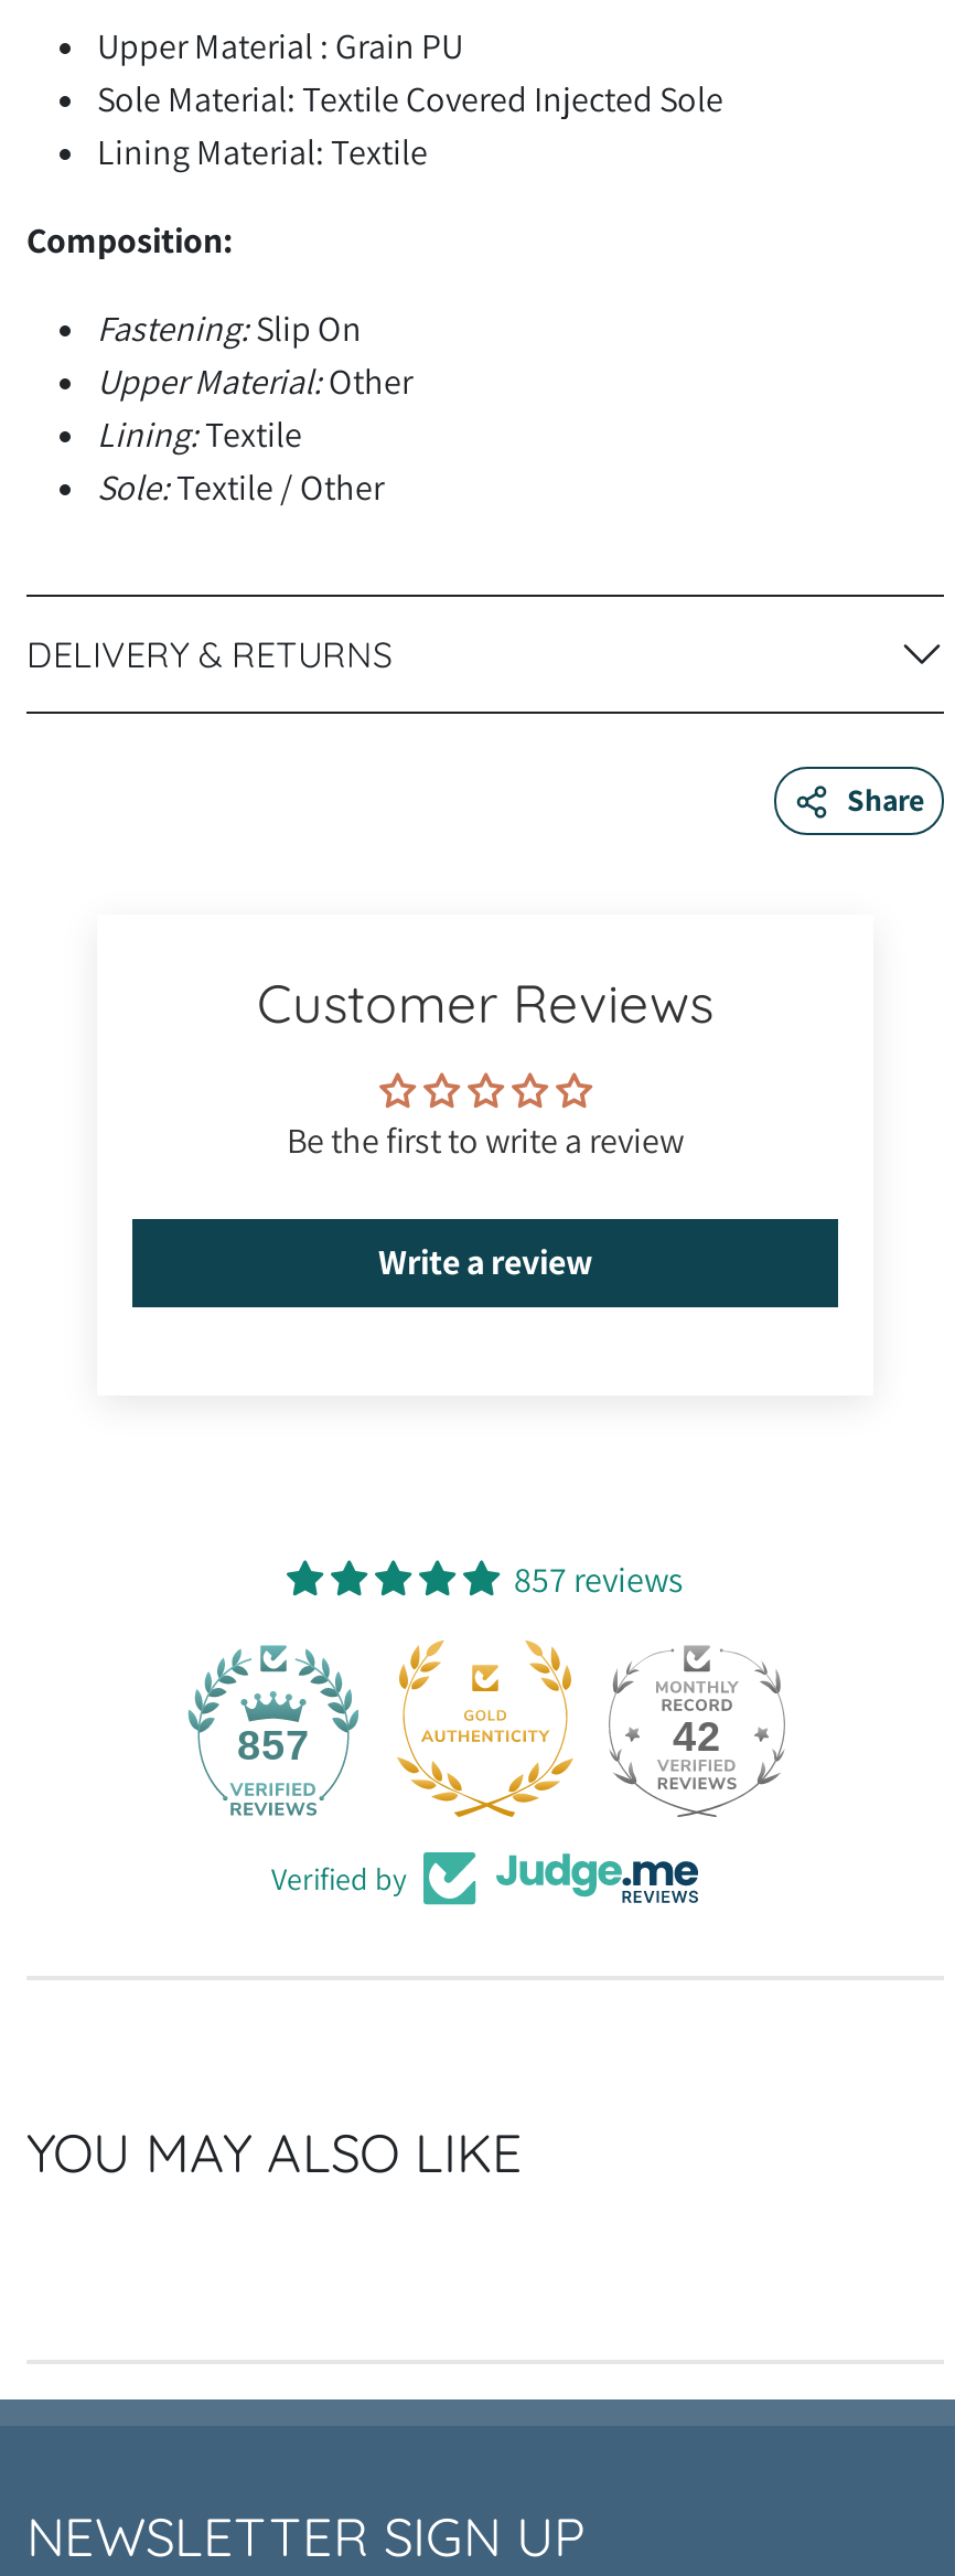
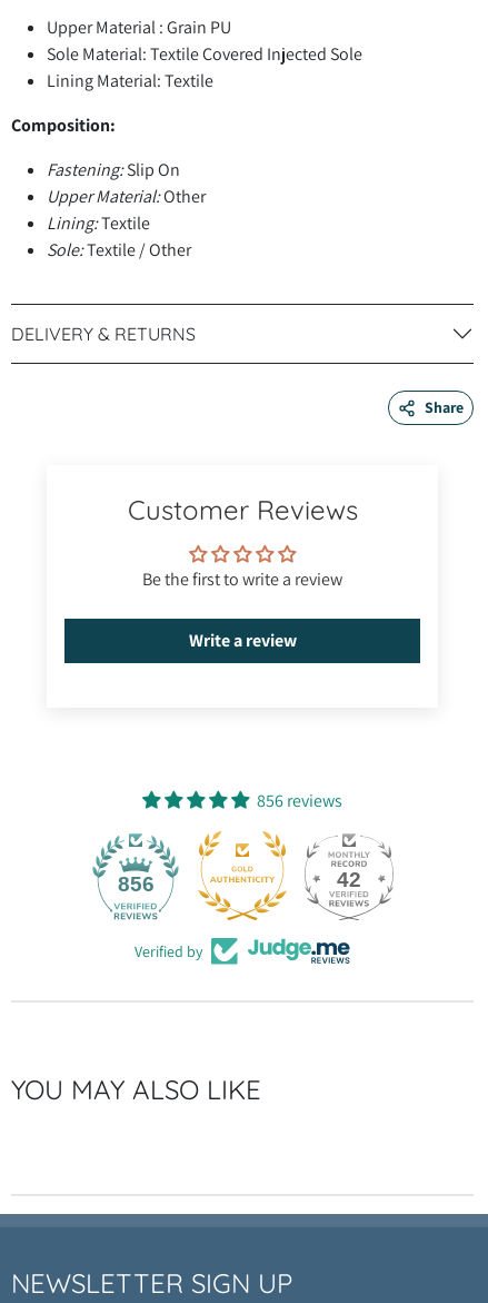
- 857 reviews
+ 856 reviews

- 857
+ 856
